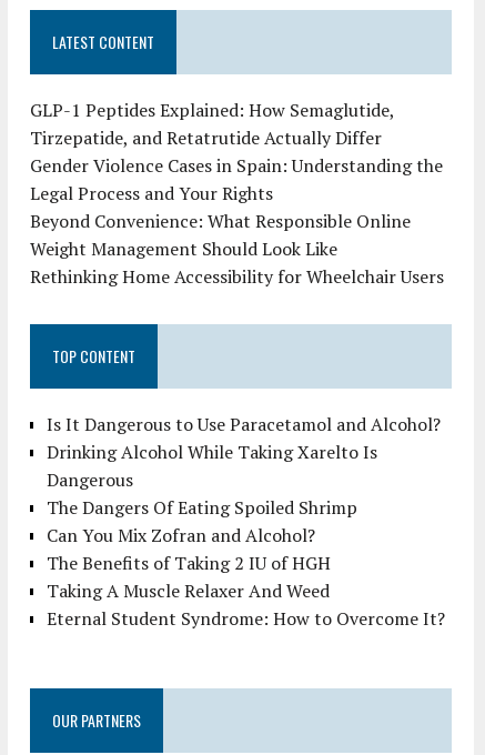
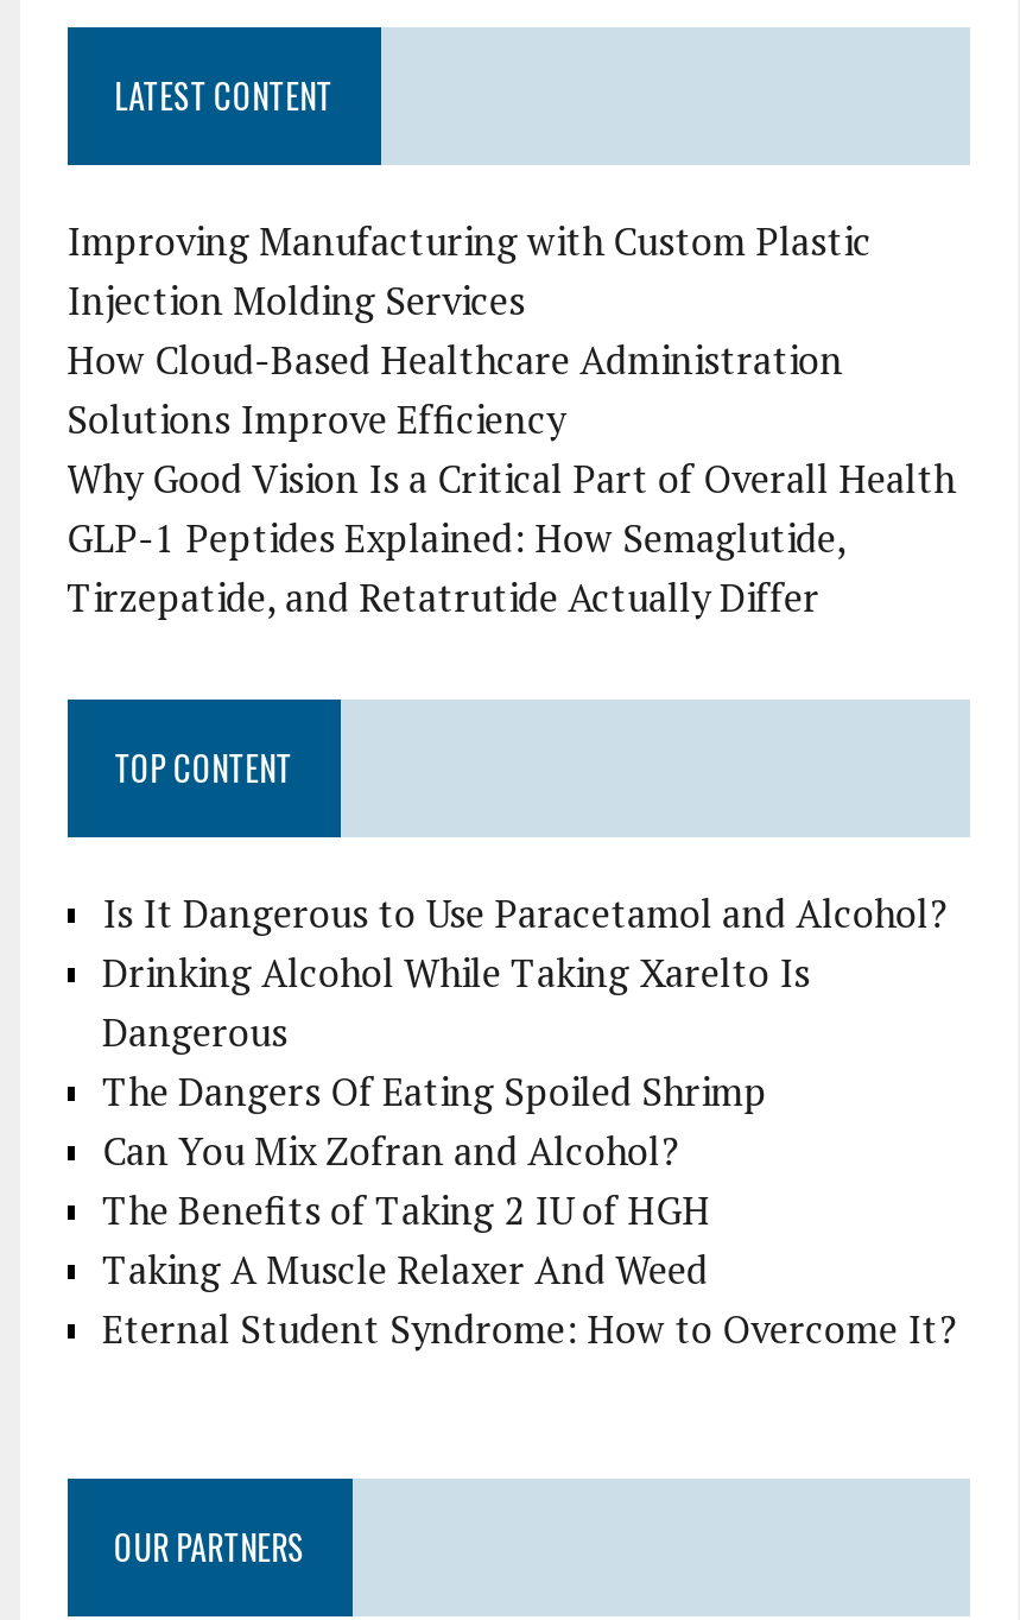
+ Improving Manufacturing with Custom Plastic
+ Injection Molding Services
+ How Cloud-Based Healthcare Administration
+ Solutions Improve Efficiency
+ Why Good Vision Is a Critical Part of Overall Health

moved down: GLP-1 Peptides Explained: How Semaglutide, | Tirzepatide, and Retatrutide Actually Differ

- Gender Violence Cases in Spain: Understanding the
- Legal Process and Your Rights
- Beyond Convenience: What Responsible Online
- Weight Management Should Look Like
- Rethinking Home Accessibility for Wheelchair Users
